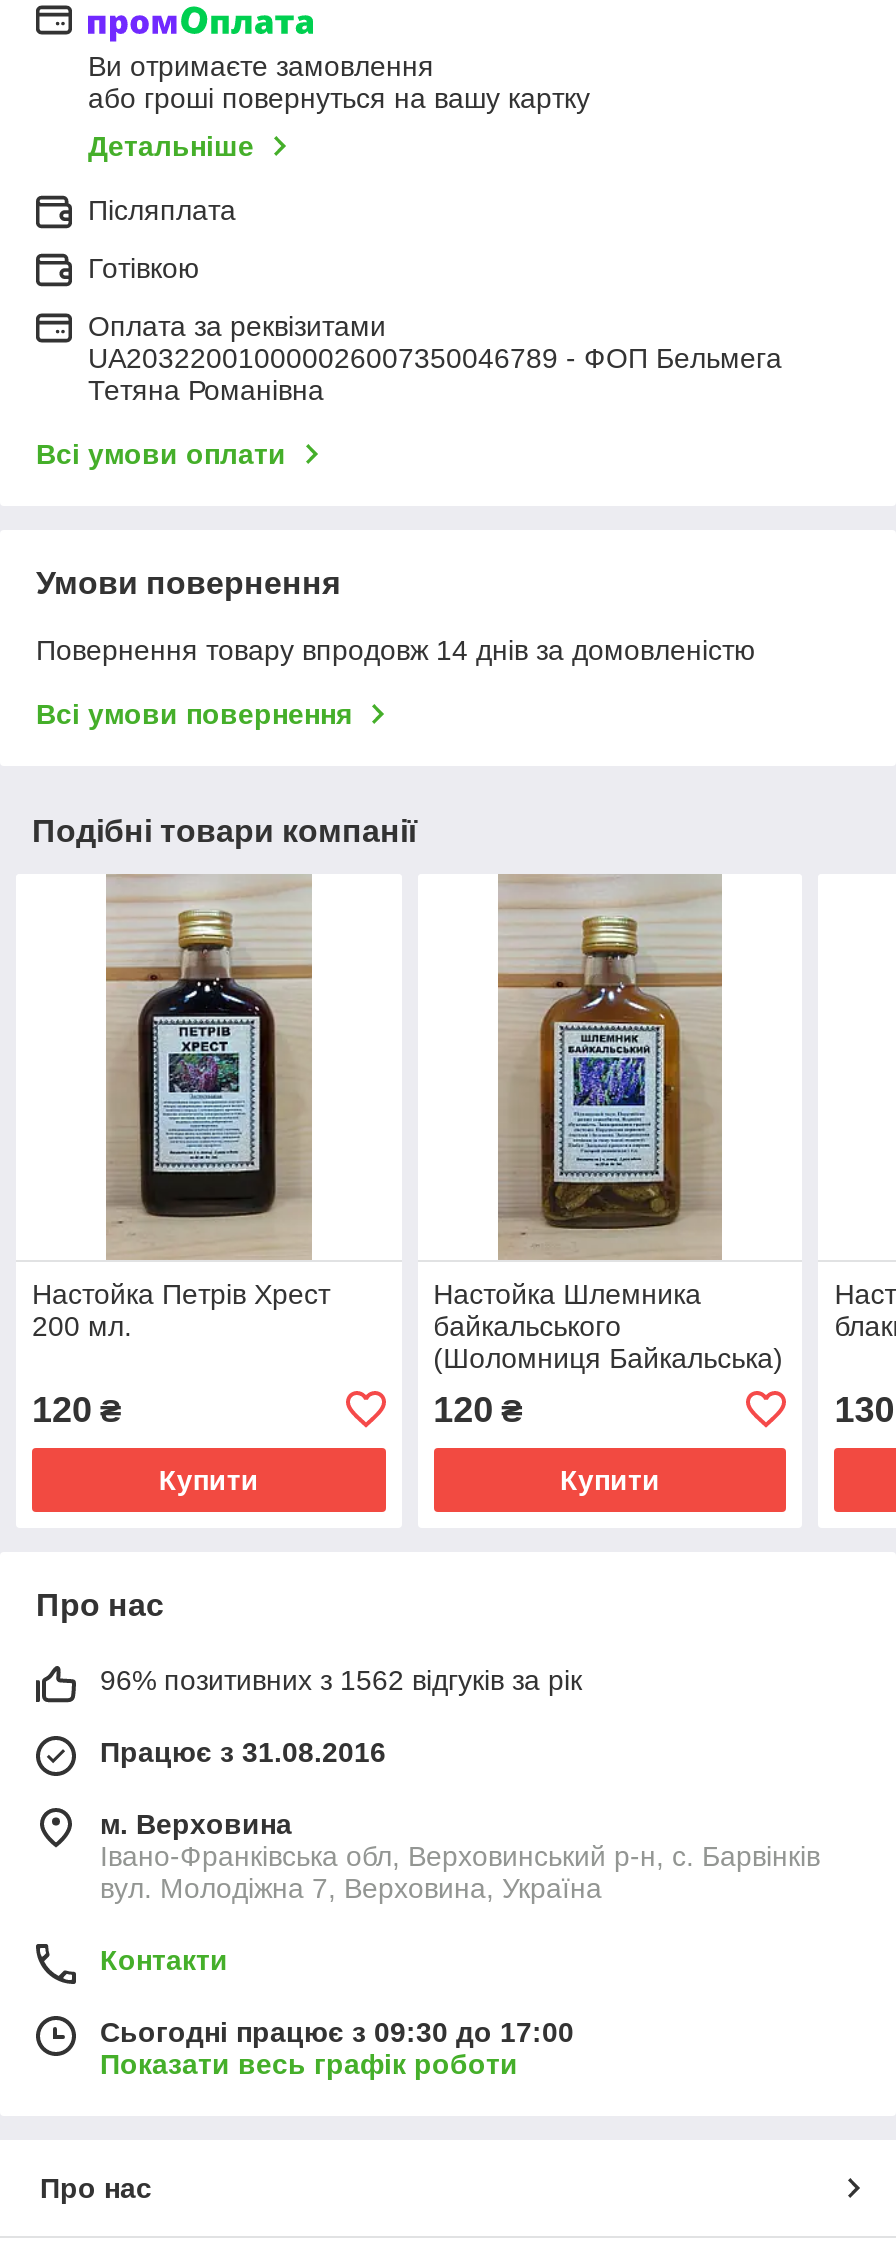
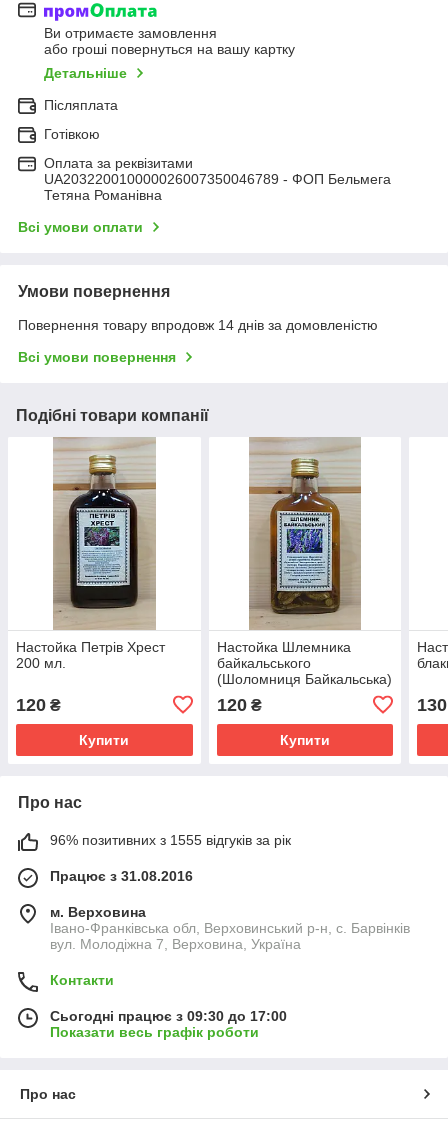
- 96% позитивних з 1562 відгуків за рік
+ 96% позитивних з 1555 відгуків за рік
